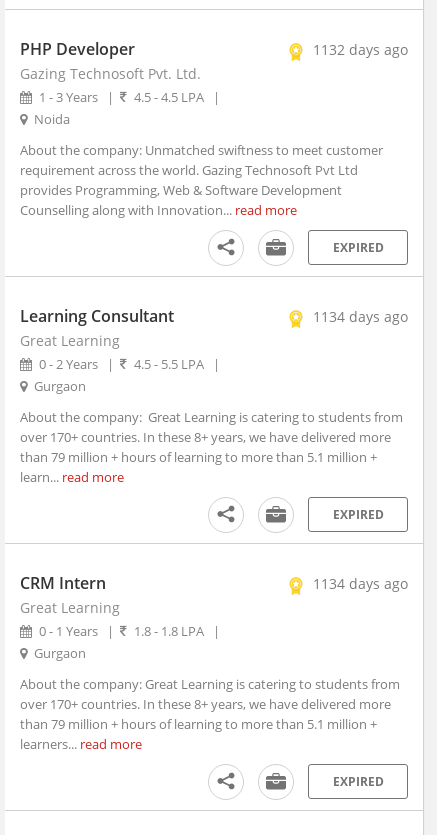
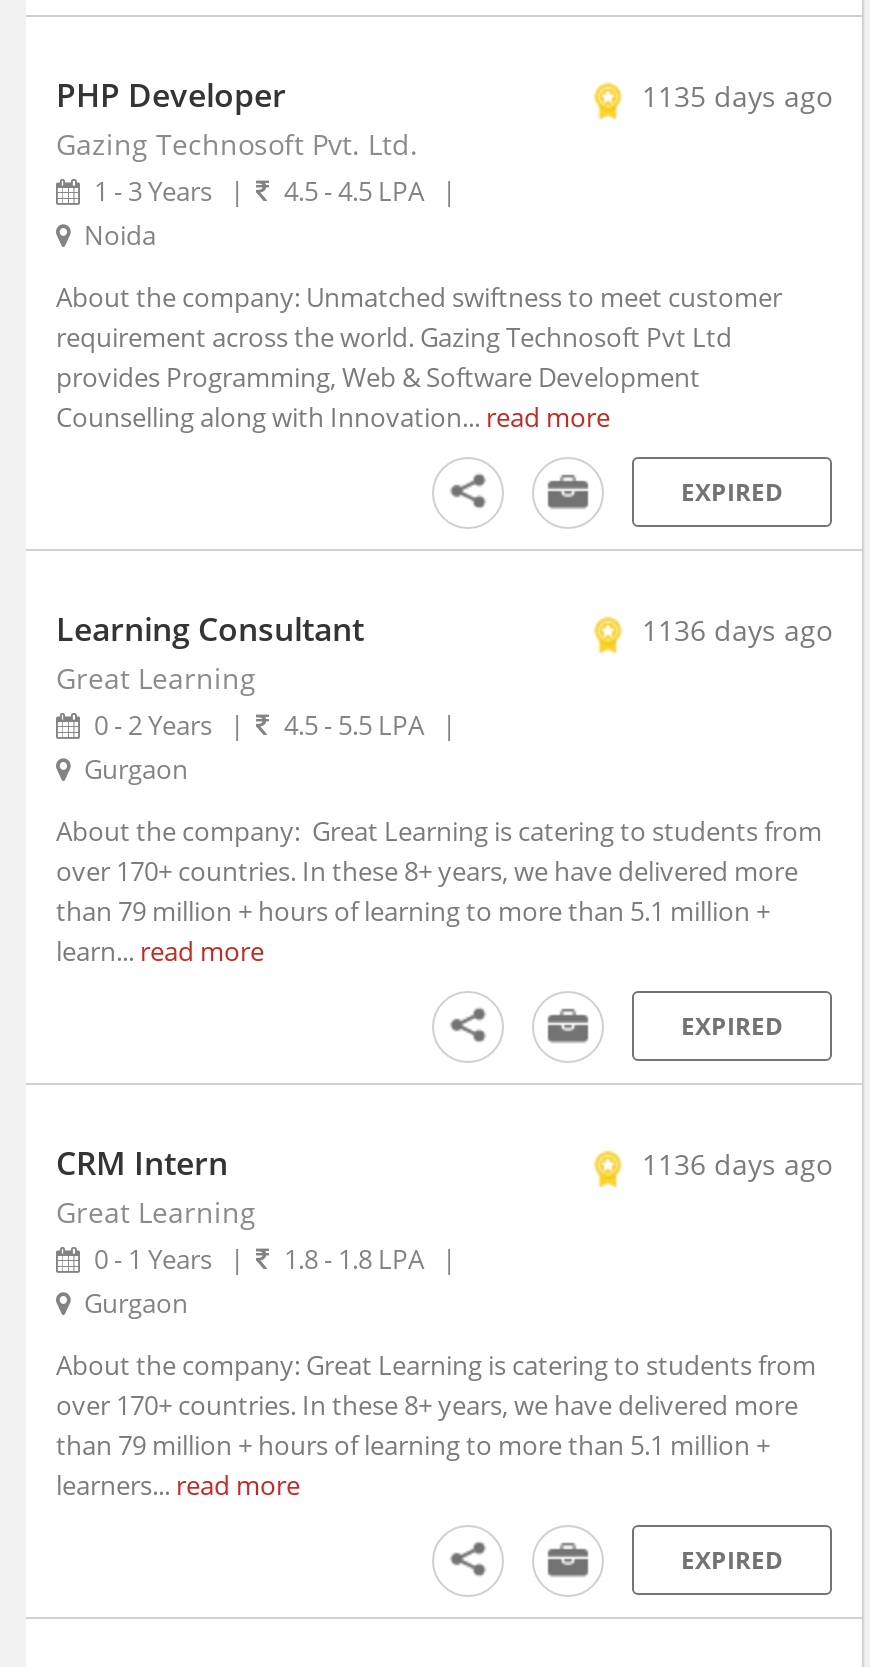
- 1132 days ago
+ 1135 days ago

- 1134 days ago
+ 1136 days ago

- 1134 days ago
+ 1136 days ago
